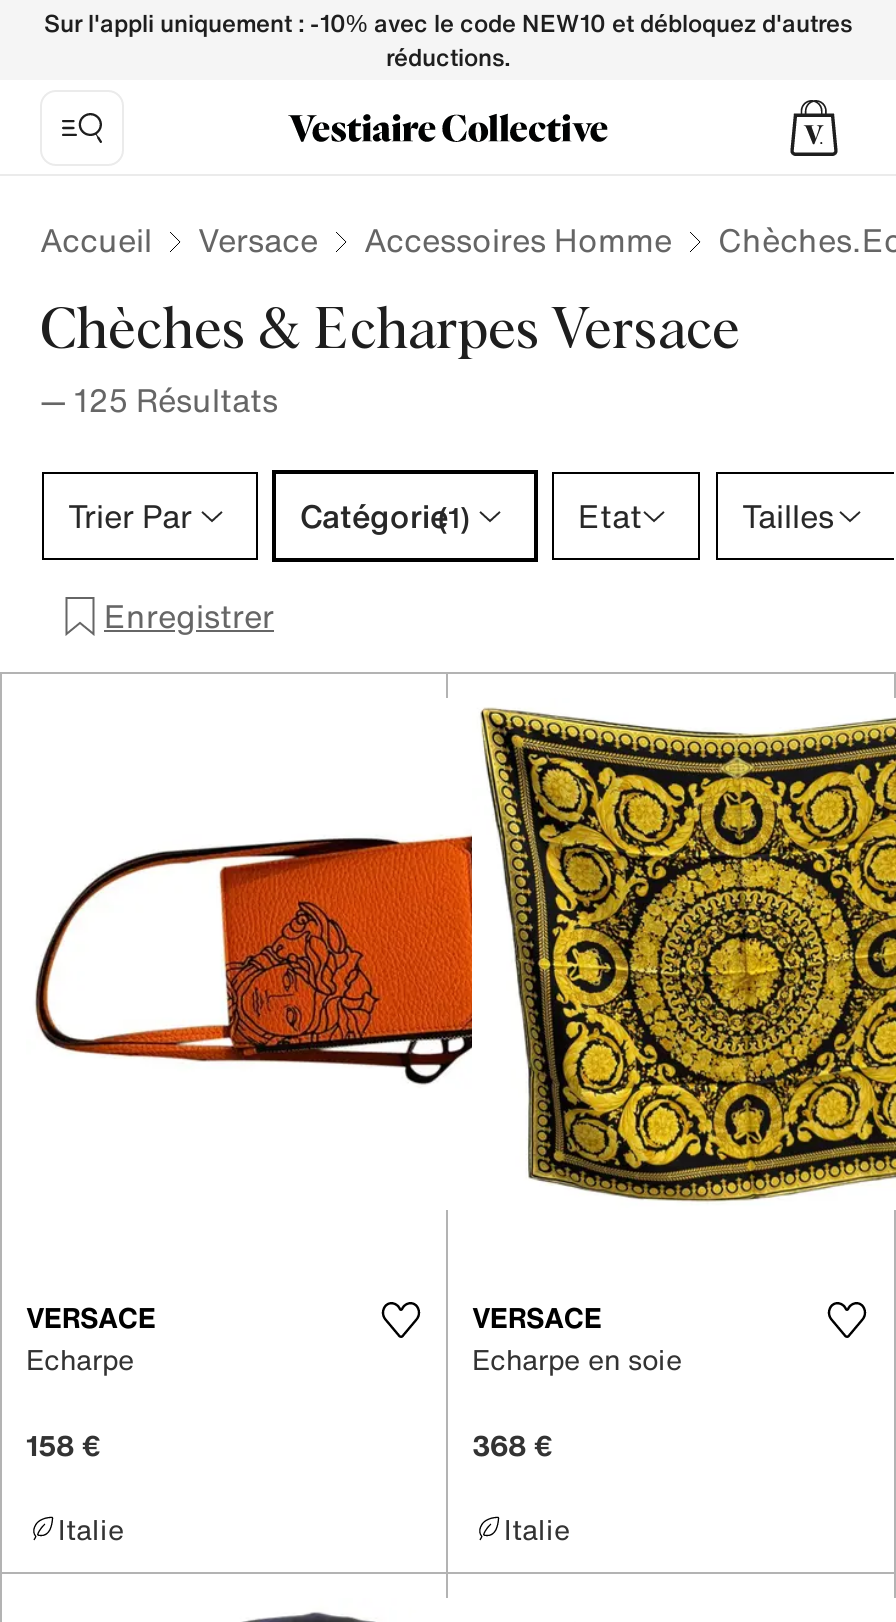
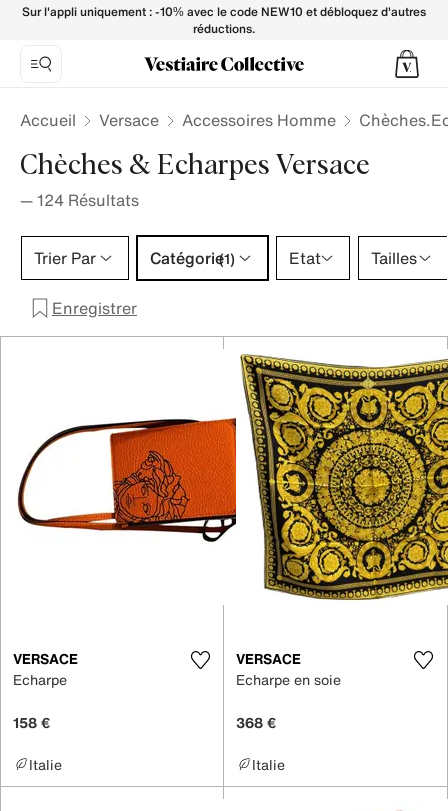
- — 125 Résultats
+ — 124 Résultats
